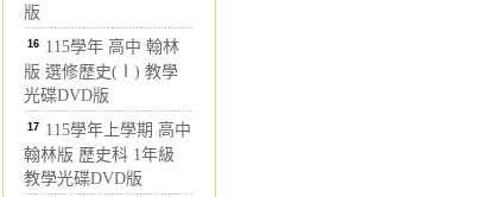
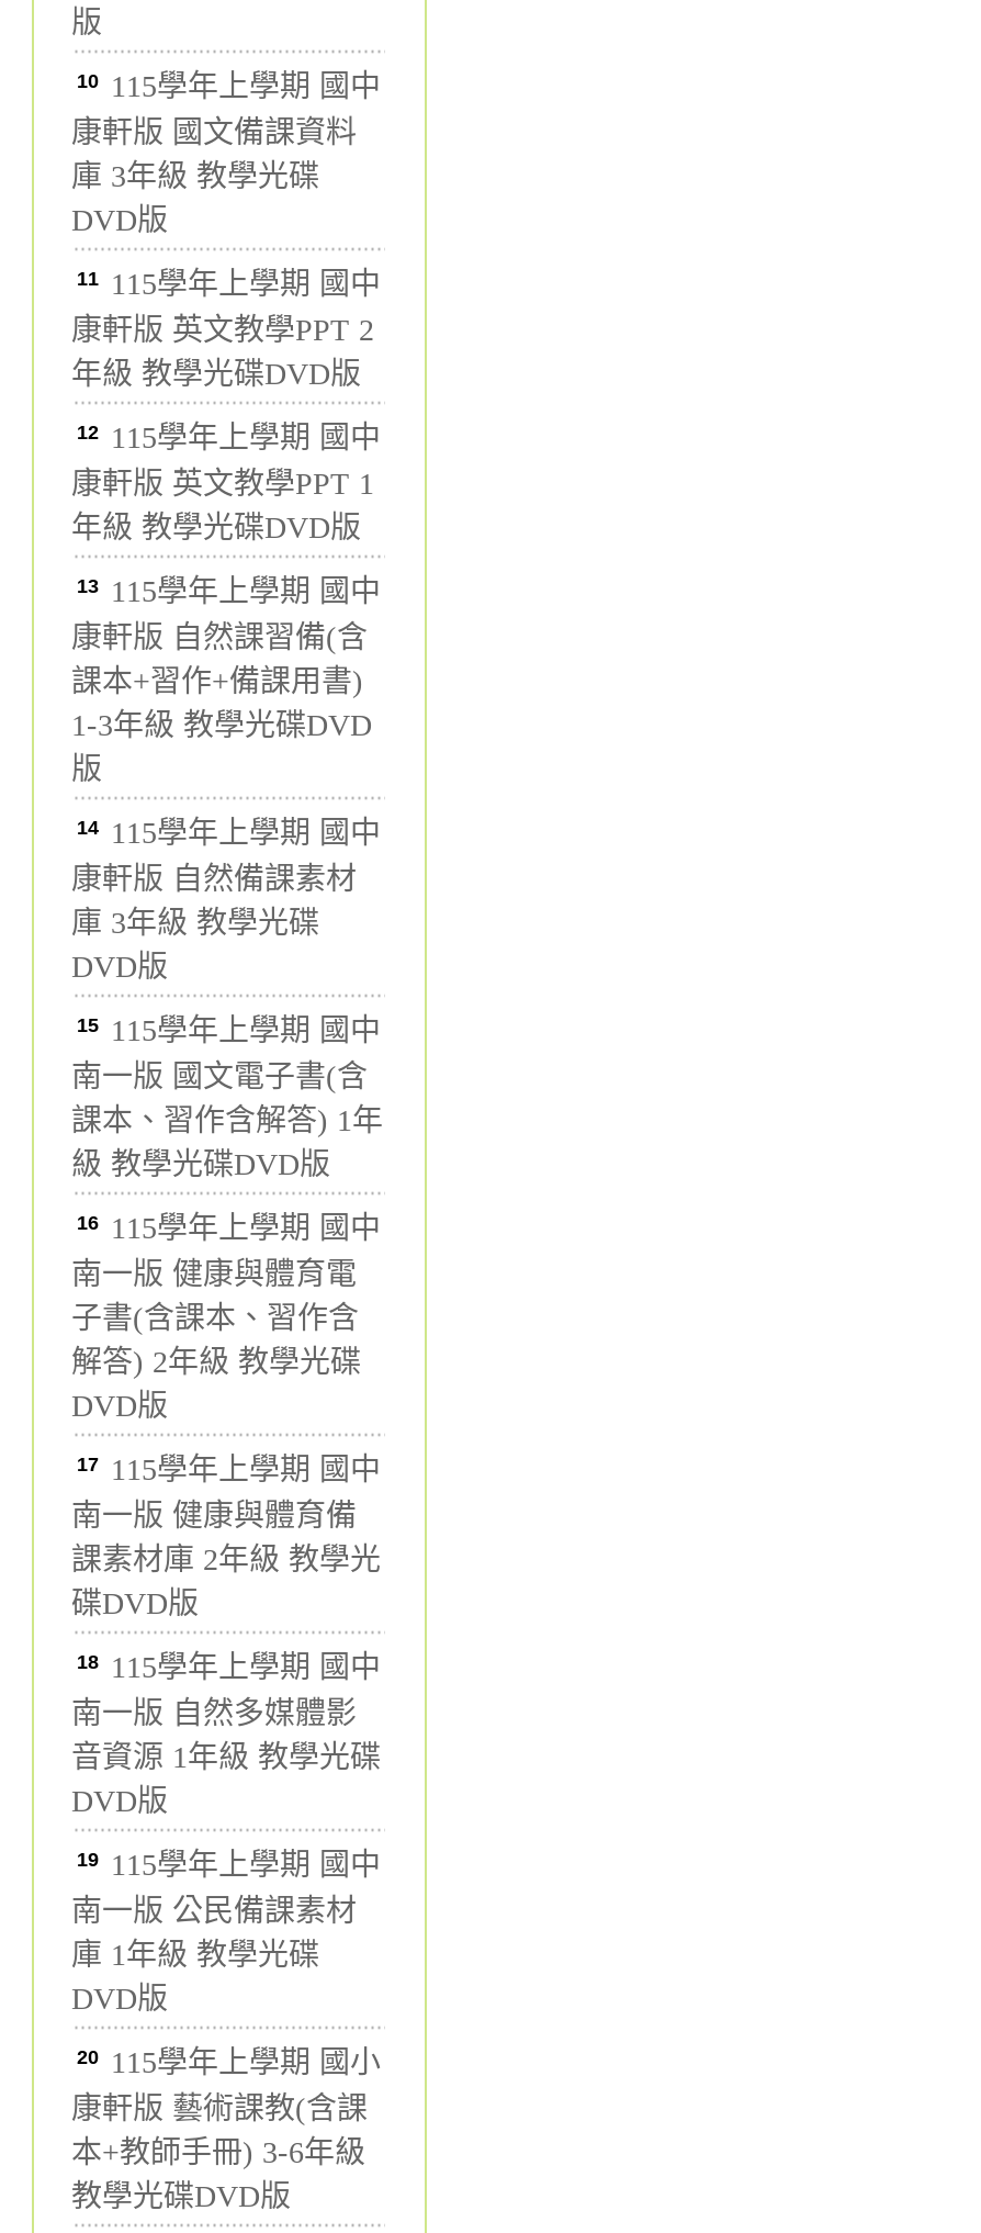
- 16 115學年 高中 翰林
- 版 選修歷史(Ⅰ) 教學
- 光碟DVD版
- 17 115學年上學期 高中
- 翰林版 歷史科 1年級
+ 10 115學年上學期 國中
+ 康軒版 國文備課資料
+ 庫 3年級 教學光碟
+ DVD版
+ 11 115學年上學期 國中
+ 康軒版 英文教學PPT 2
+ 年級 教學光碟DVD版
+ 12 115學年上學期 國中
+ 康軒版 英文教學PPT 1
+ 年級 教學光碟DVD版
+ 13 115學年上學期 國中
+ 康軒版 自然課習備(含
+ 課本+習作+備課用書)
+ 1-3年級 教學光碟DVD
+ 版
+ 14 115學年上學期 國中
+ 康軒版 自然備課素材
+ 庫 3年級 教學光碟
+ DVD版
+ 15 115學年上學期 國中
+ 南一版 國文電子書(含
+ 課本、習作含解答) 1年
+ 級 教學光碟DVD版
+ 16 115學年上學期 國中
+ 南一版 健康與體育電
+ 子書(含課本、習作含
+ 解答) 2年級 教學光碟
+ DVD版
+ 17 115學年上學期 國中
+ 南一版 健康與體育備
+ 課素材庫 2年級 教學光
+ 碟DVD版
+ 18 115學年上學期 國中
+ 南一版 自然多媒體影
+ 音資源 1年級 教學光碟
+ DVD版
+ 19 115學年上學期 國中
+ 南一版 公民備課素材
+ 庫 1年級 教學光碟
+ DVD版
+ 20 115學年上學期 國小
+ 康軒版 藝術課教(含課
+ 本+教師手冊) 3-6年級
